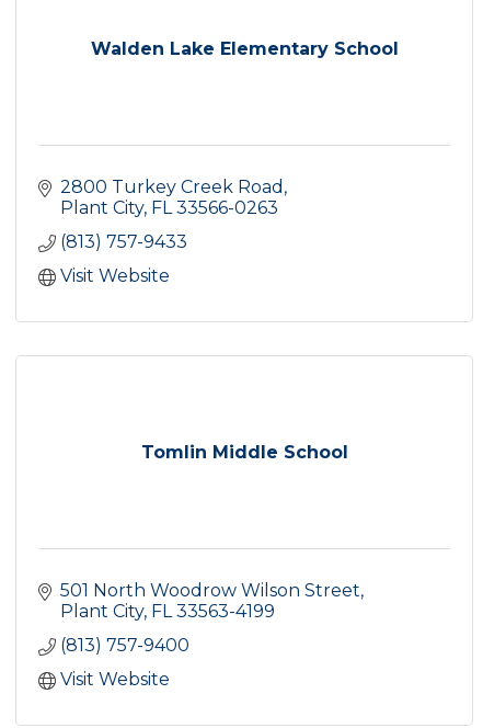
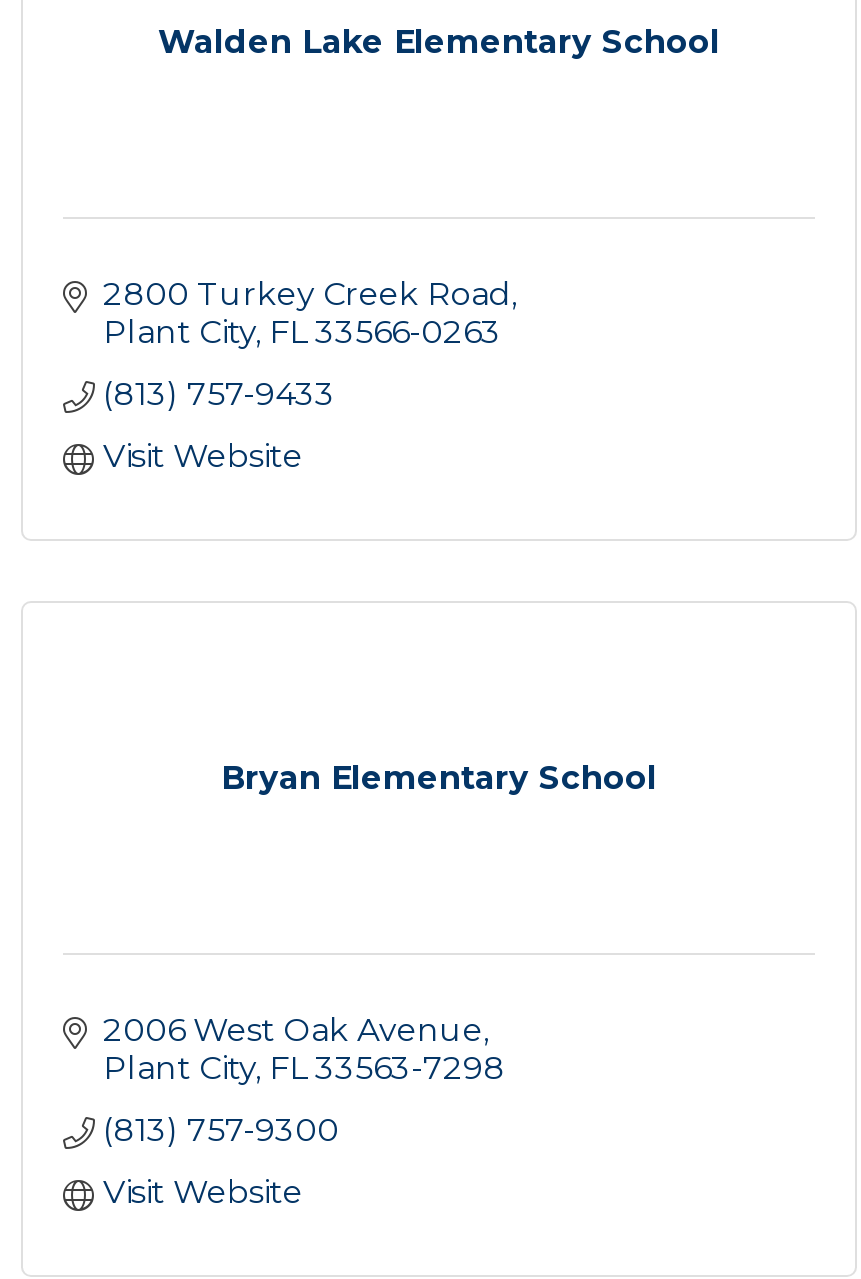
- Tomlin Middle School
+ Bryan Elementary School

- 501 North Woodrow Wilson Street
- Plant City FL 33563-4199
+ 2006 West Oak Avenue
+ Plant City FL 33563-7298

- (813) 757-9400
+ (813) 757-9300
